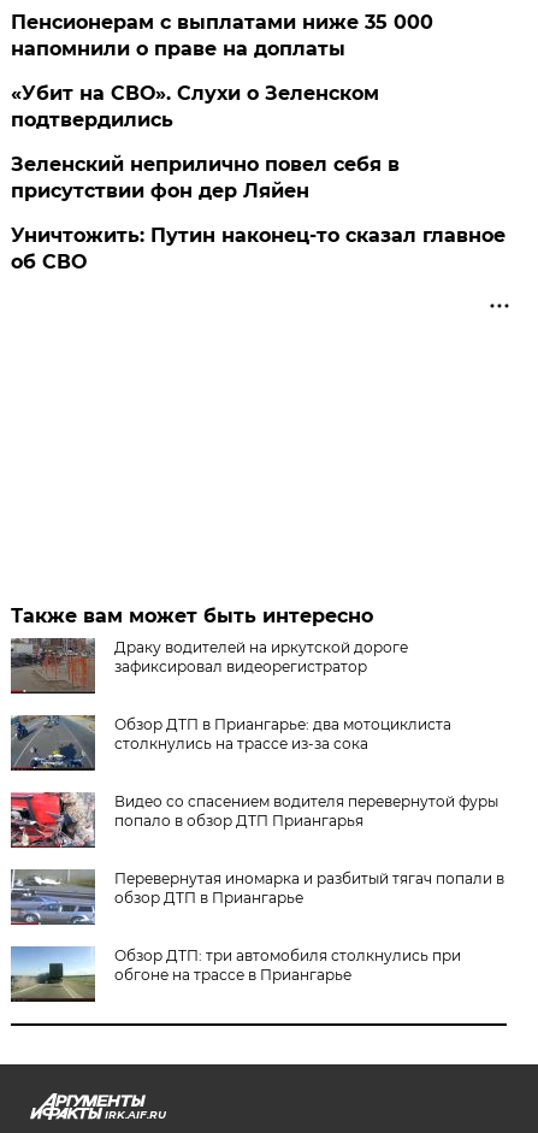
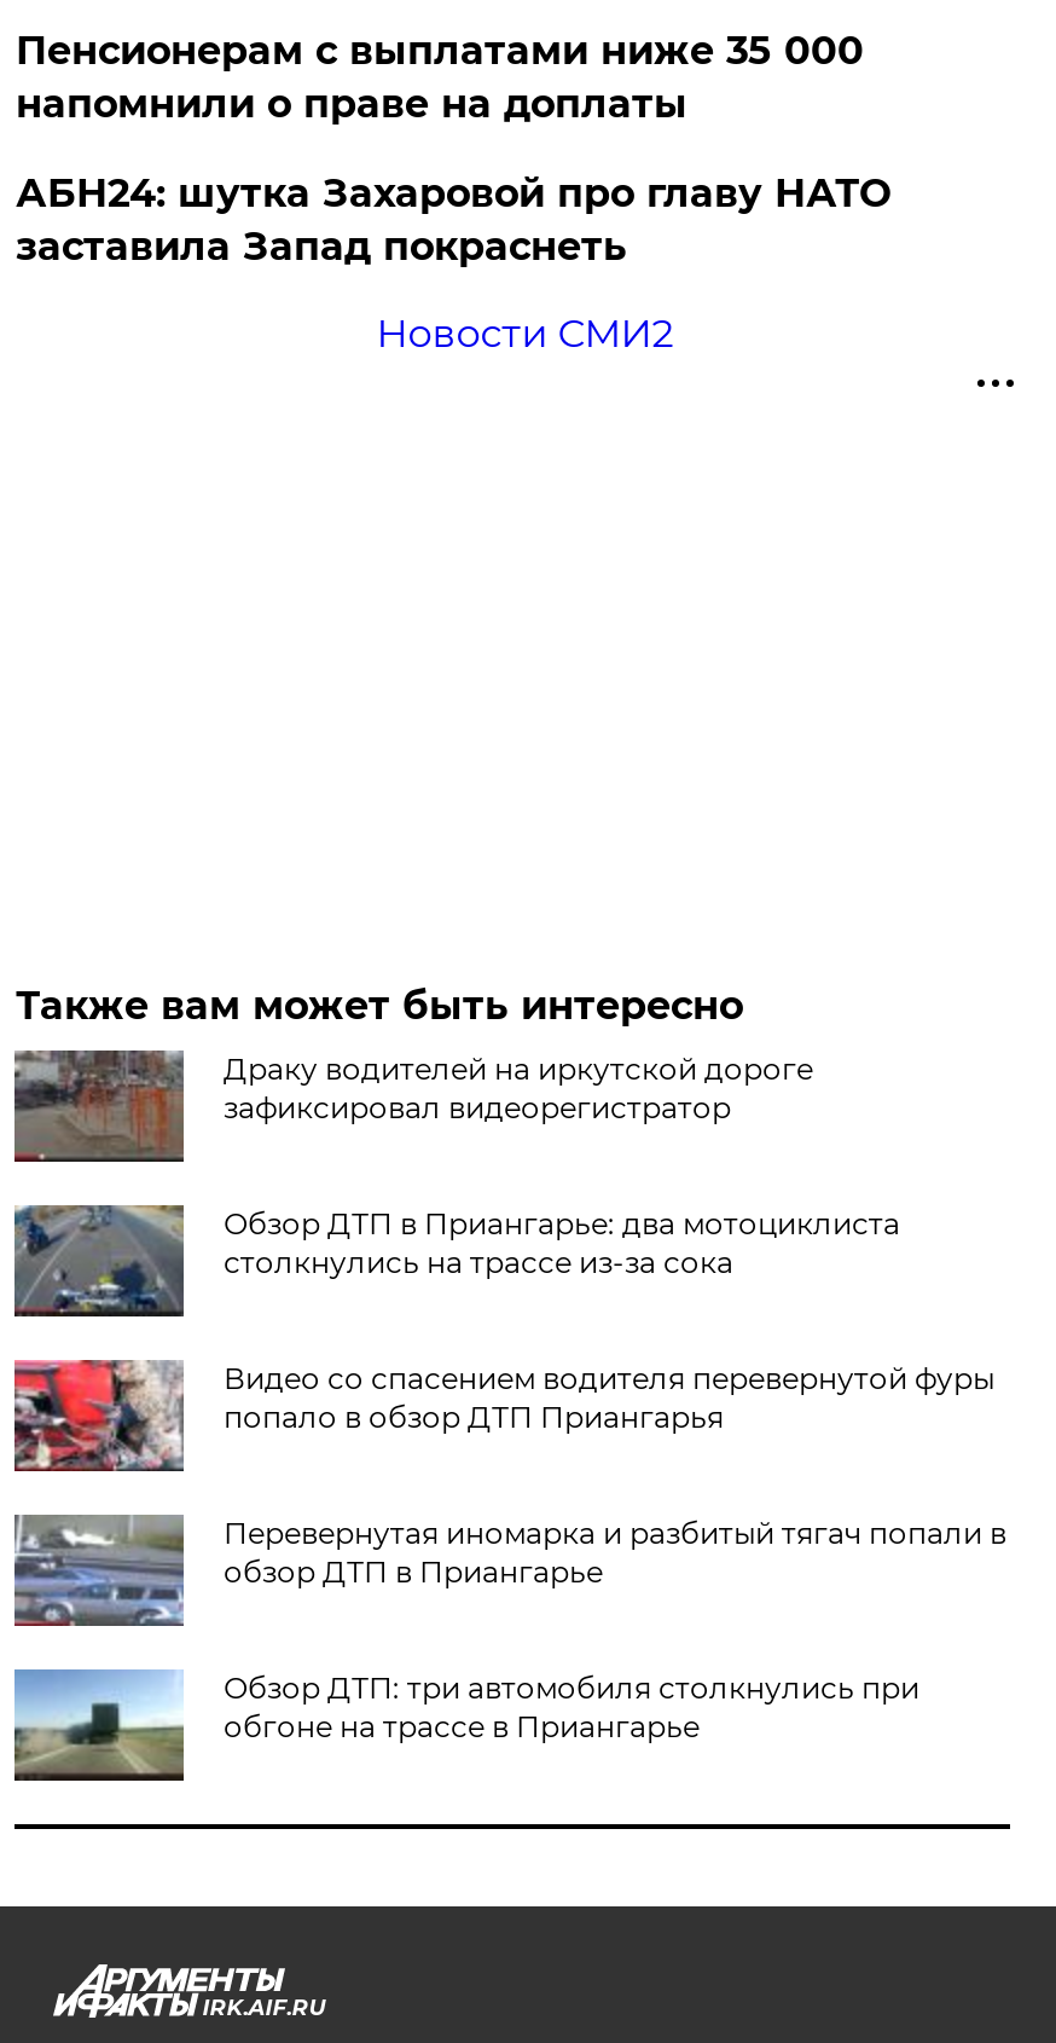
- «Убит на СВО». Слухи о Зеленском
- подтвердились
- Зеленский неприлично повел cебя в
- присутствии фон дер Ляйен
- Уничтожить: Путин наконец-то сказал главное
- об СВО
+ АБН24: шутка Захаровой про главу НАТО
+ заставила Запад покраснеть
+ Новости СМИ2
